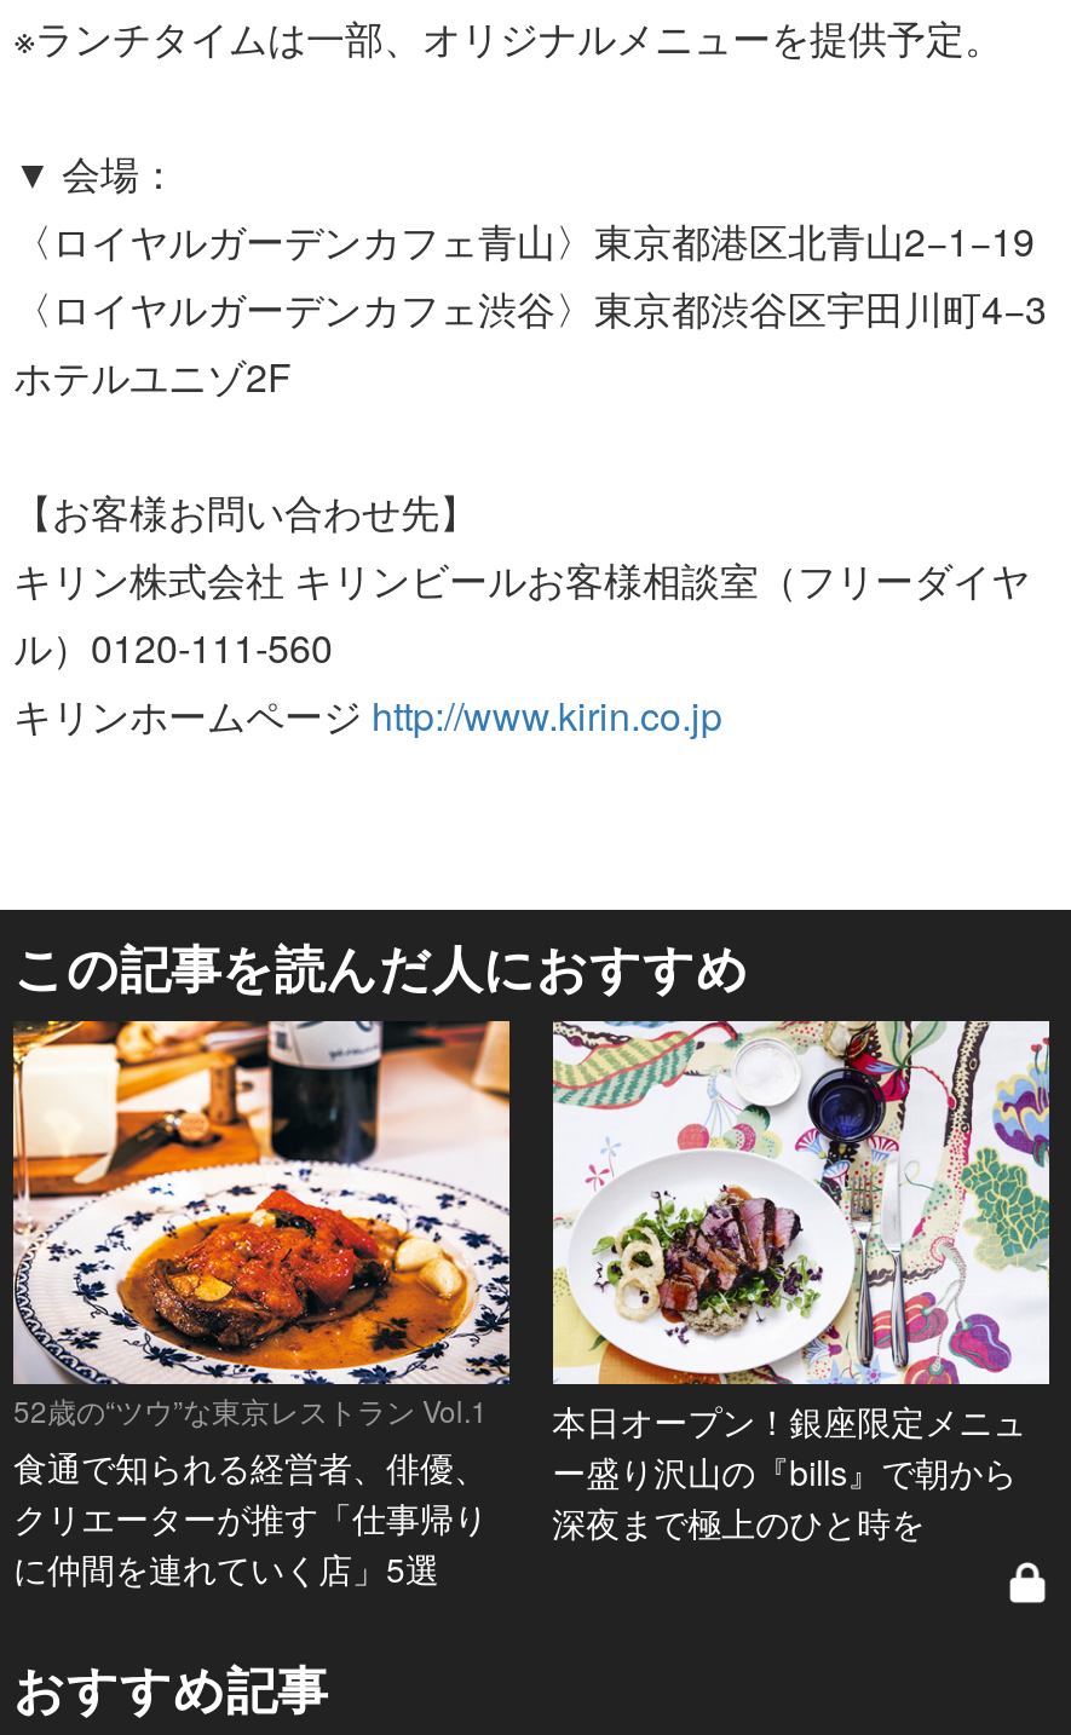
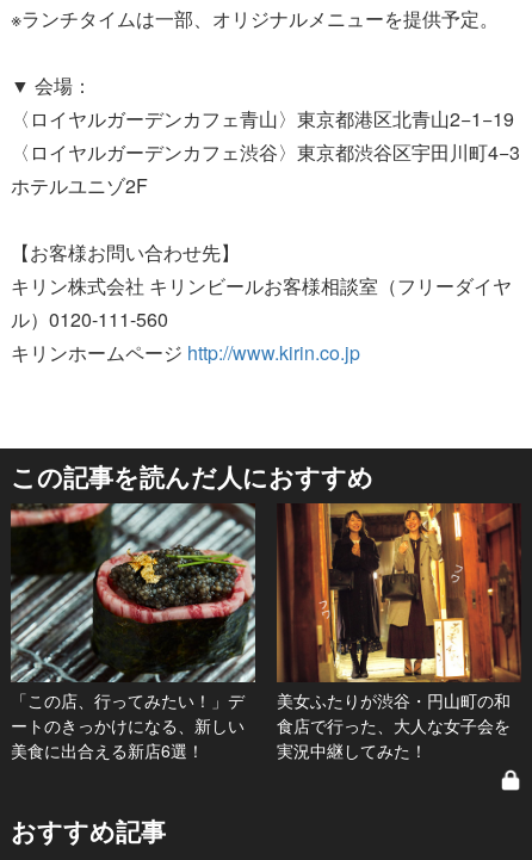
- [image]
- 52歳の“ツウ”な東京レストラン Vol.1
- 食通で知られる経営者、俳優、
- クリエーターが推す「仕事帰り
- に仲間を連れていく店」5選
+ [image]
+ 「この店、行ってみたい！」デ
+ ートのきっかけになる、新しい
+ 美食に出合える新店6選！

- [image]
- 本日オープン！銀座限定メニュ
- ー盛り沢山の『bills』で朝から
- 深夜まで極上のひと時を
+ [image]
+ 美女ふたりが渋谷・円山町の和
+ 食店で行った、大人な女子会を
+ 実況中継してみた！
